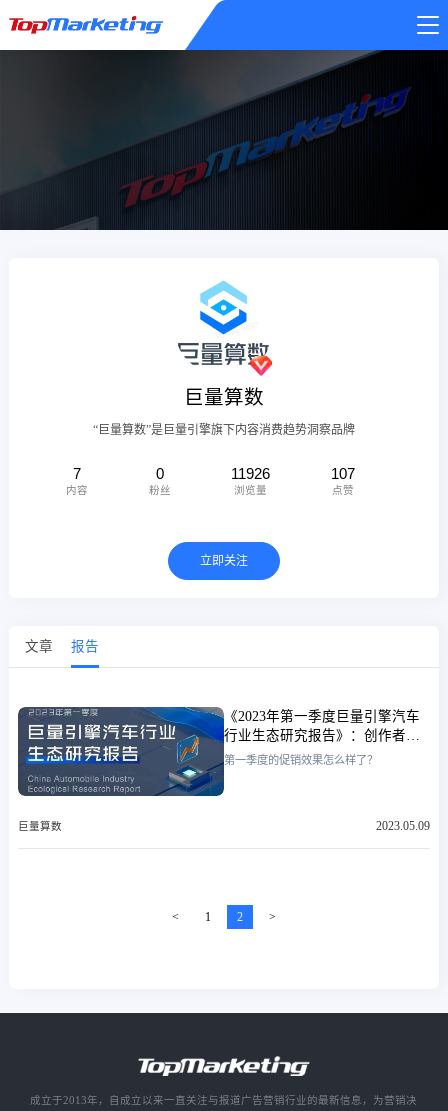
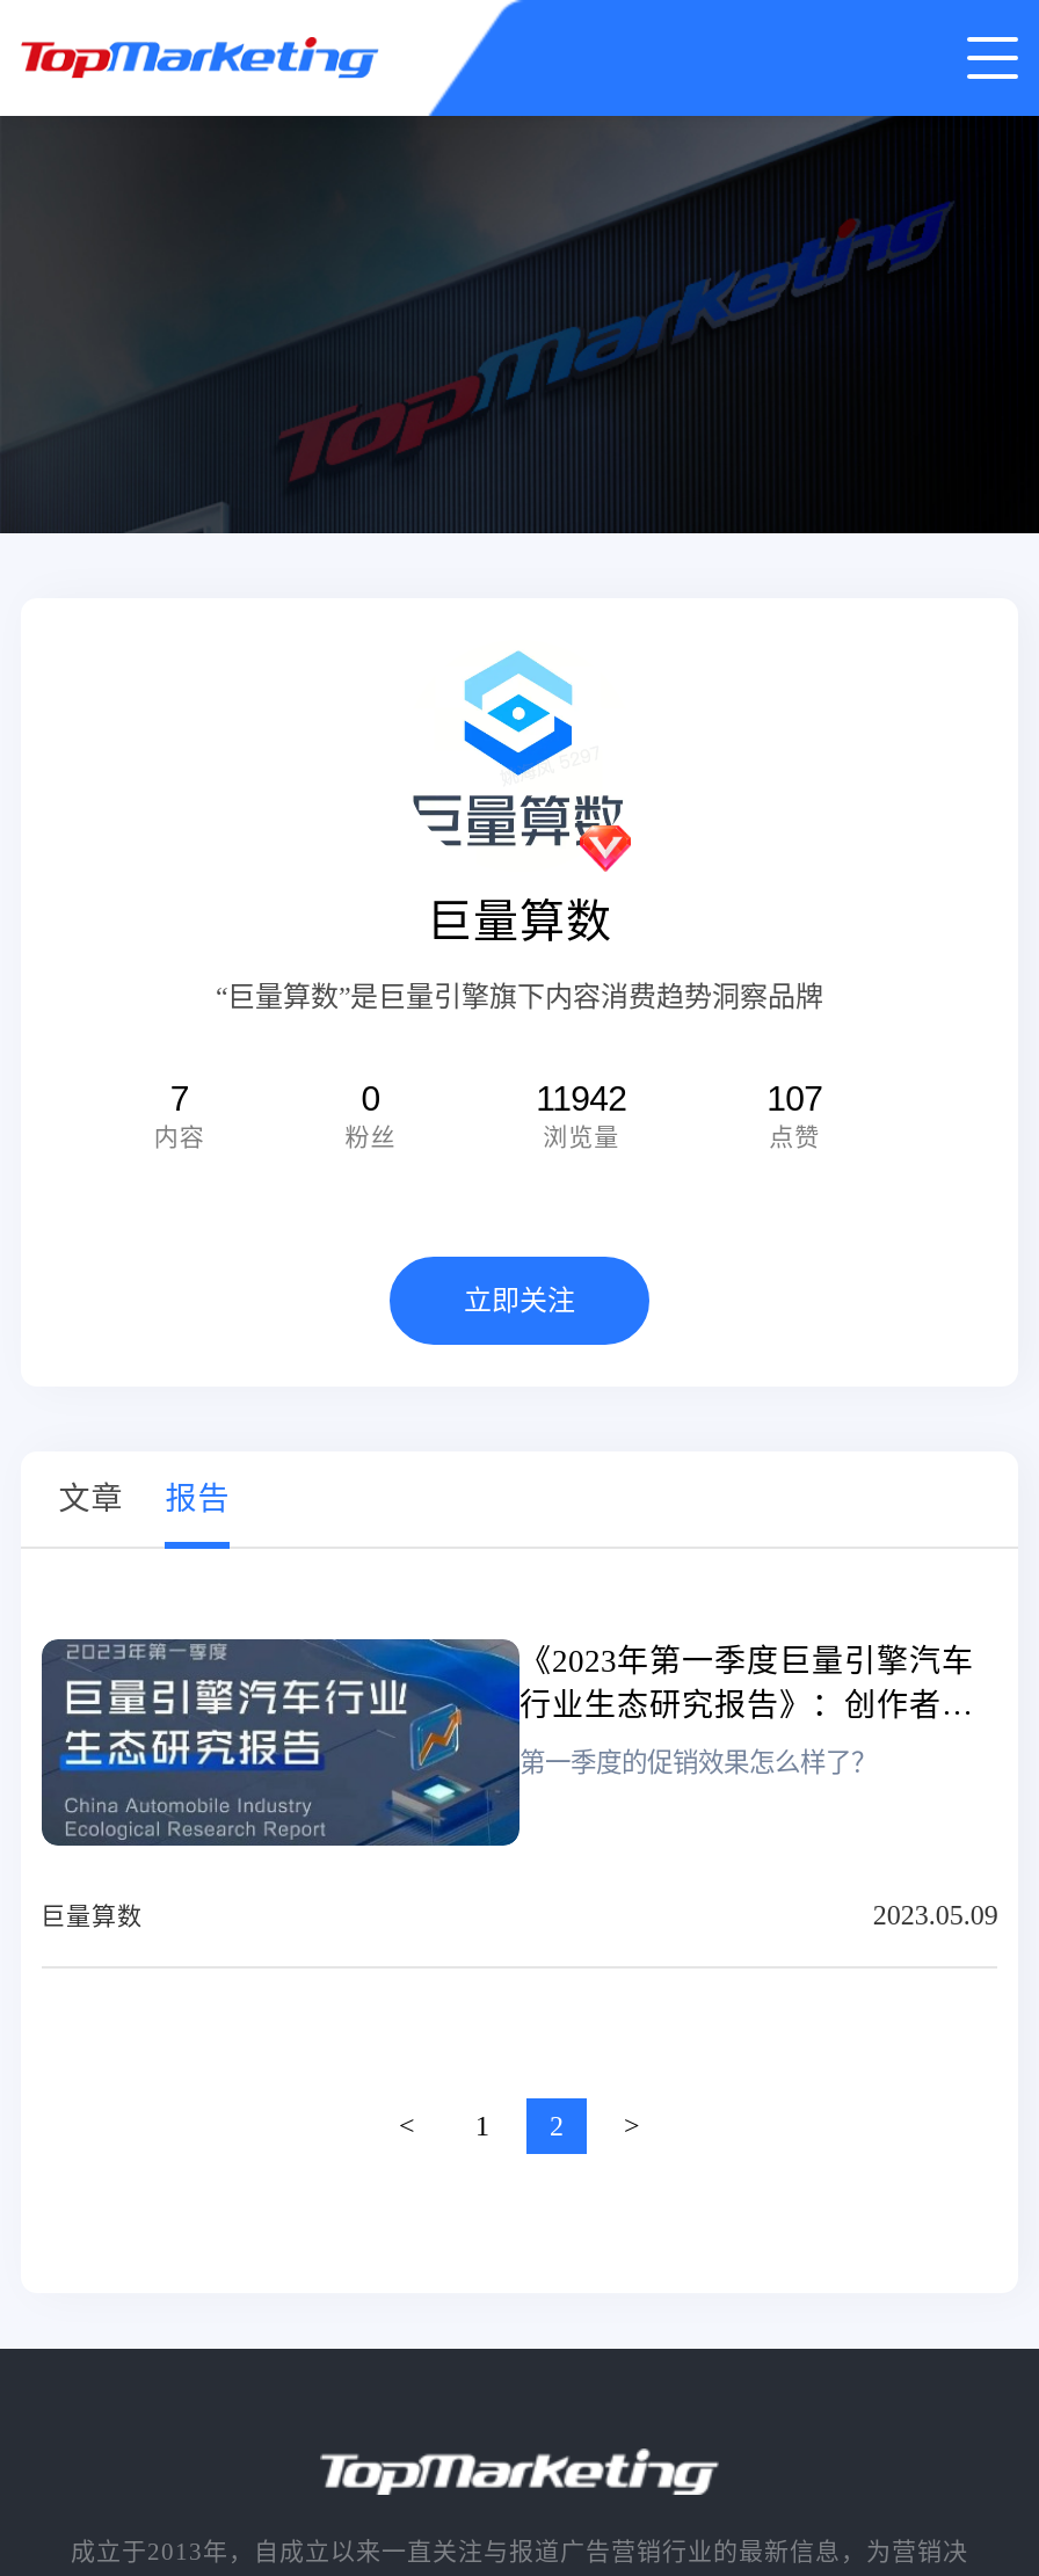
- 11926
+ 11942
